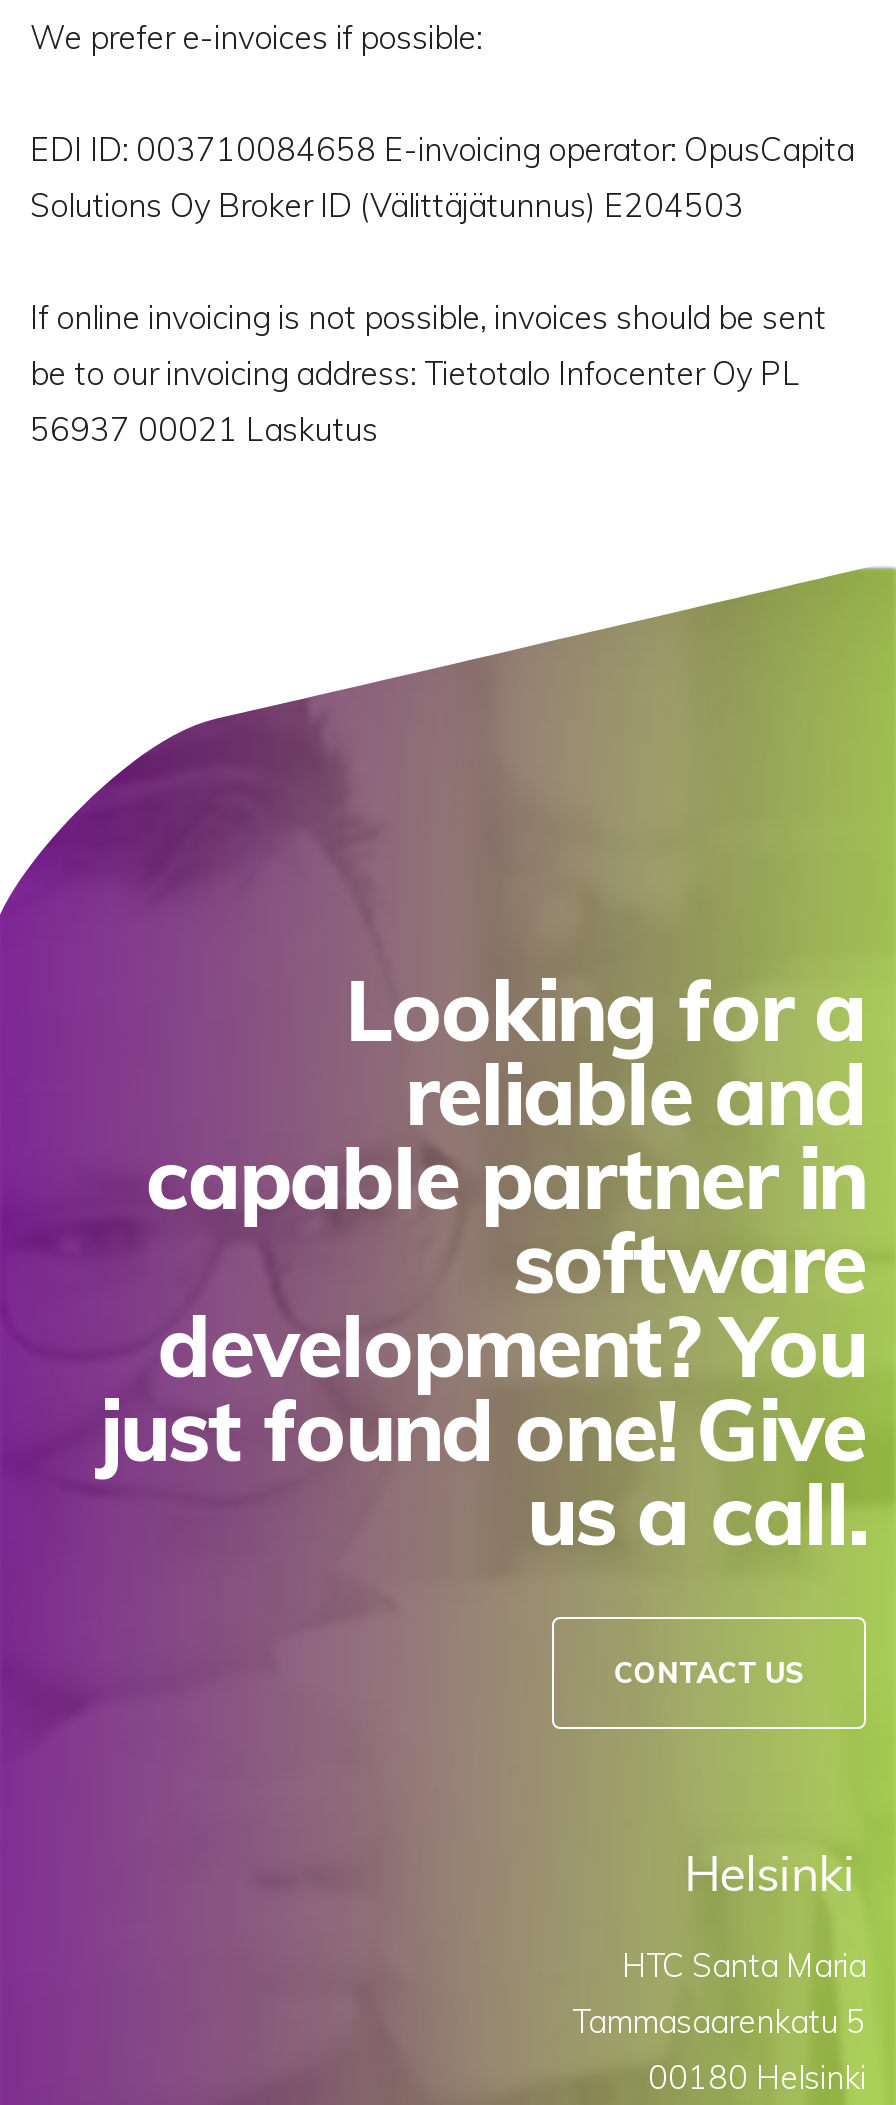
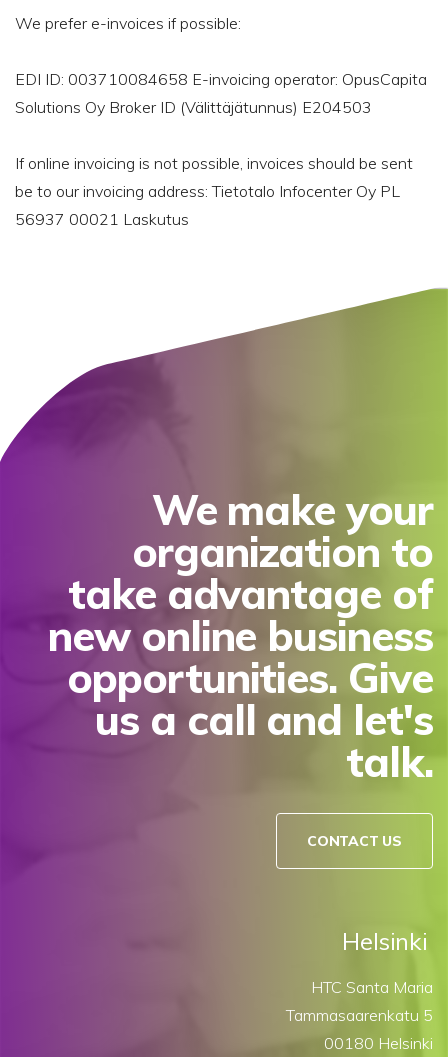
- Looking for a
- reliable and
- capable partner in
- software
- development? You
- just found one! Give
- us a call.
+ We make your
+ organization to
+ take advantage of
+ new online business
+ opportunities. Give
+ us a call and let's
+ talk.
